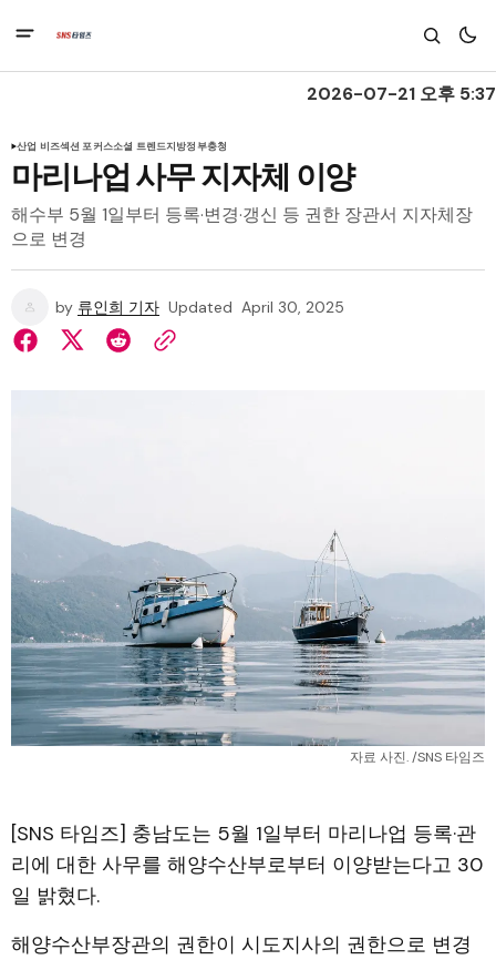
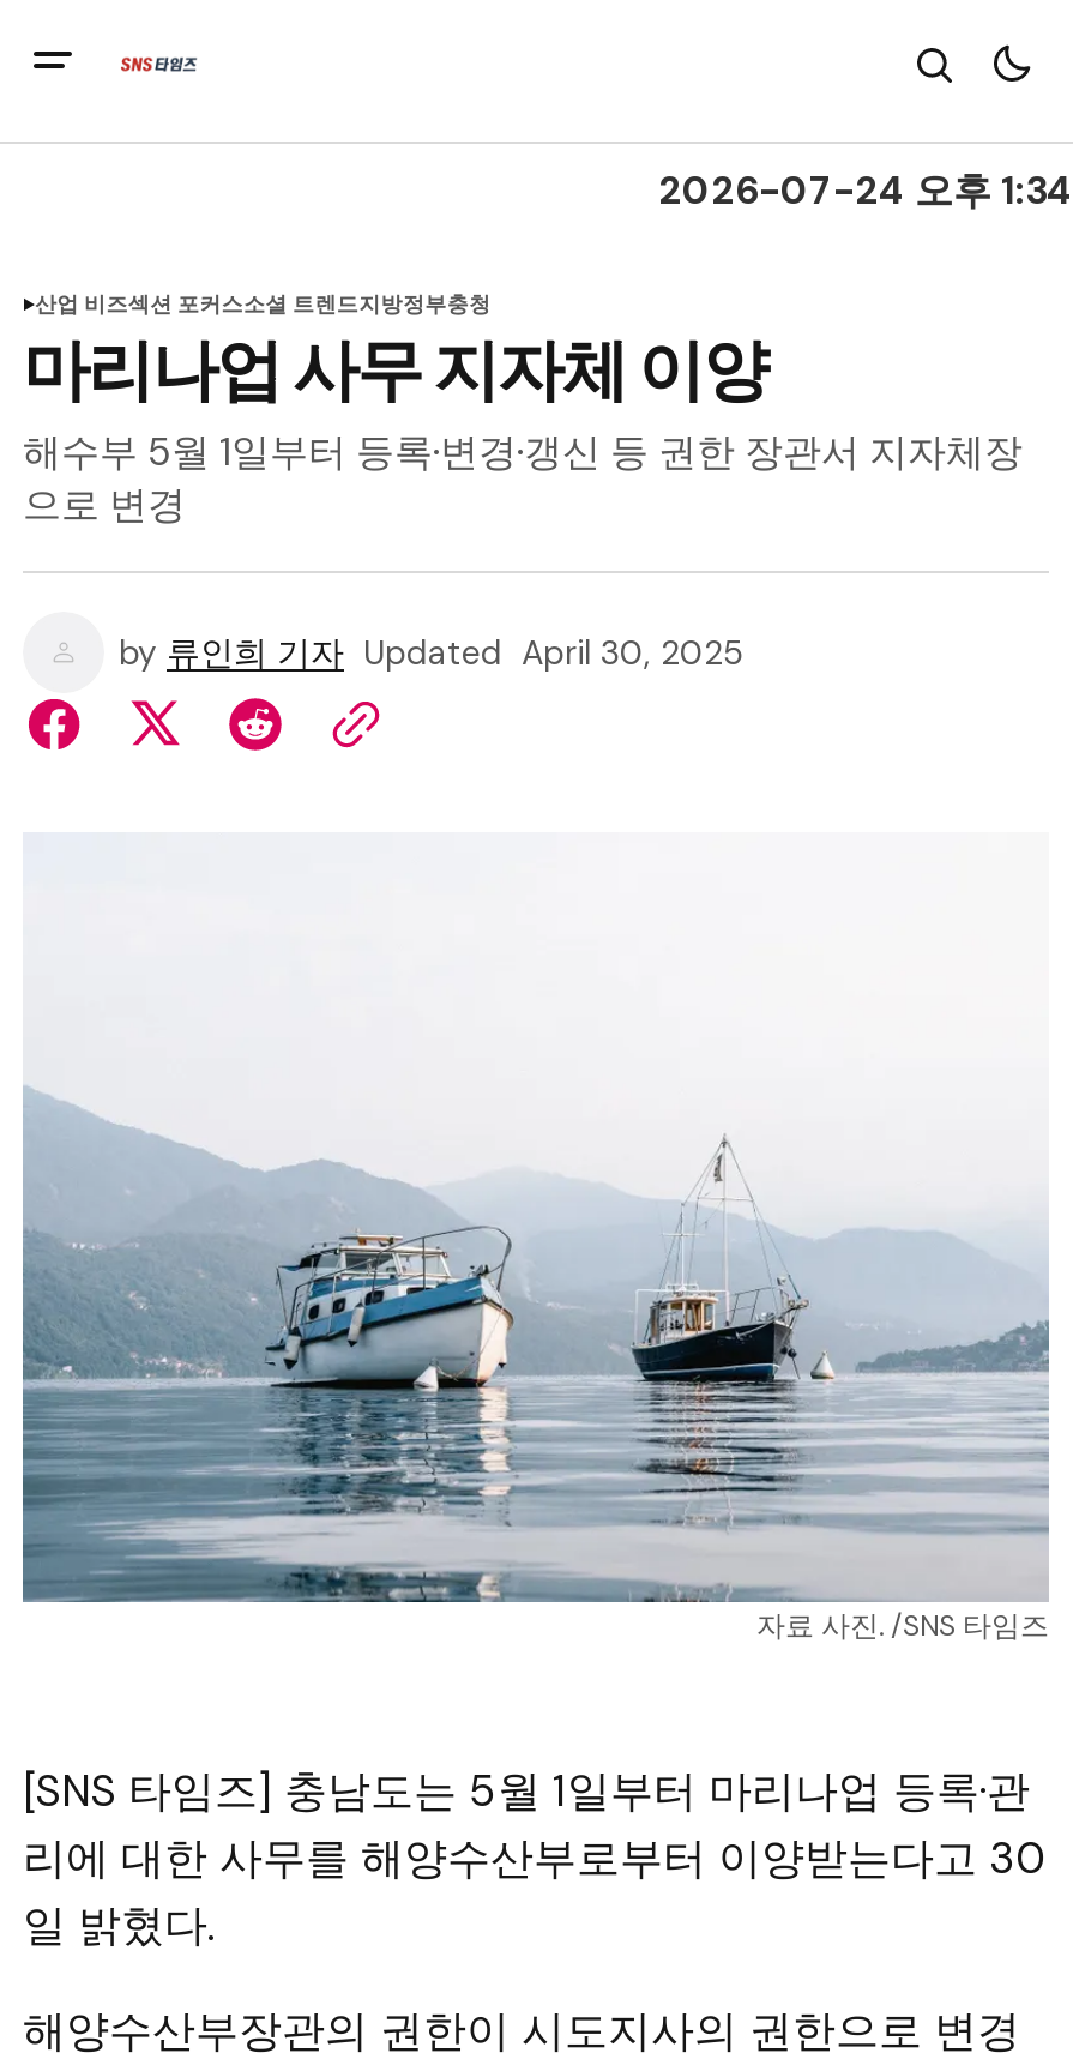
- 2026-07-21 오후 5:37
+ 2026-07-24 오후 1:34
